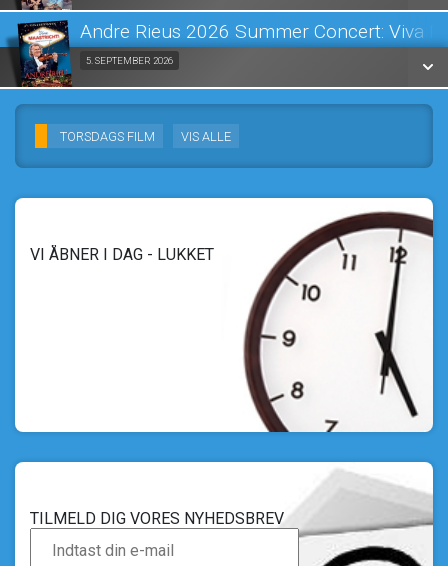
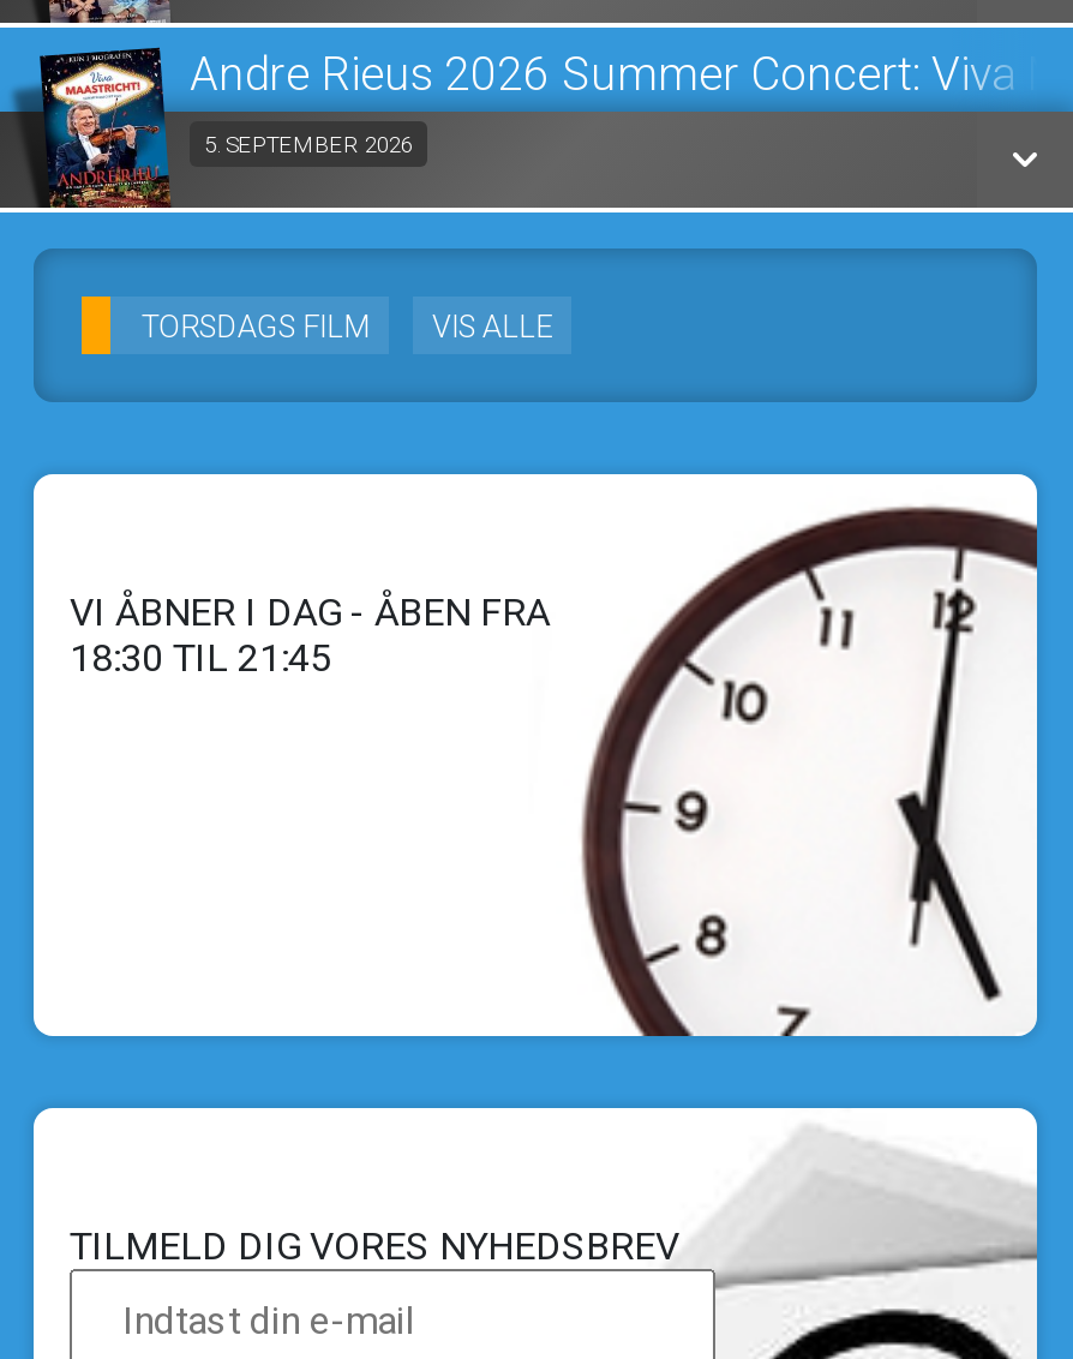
- VI ÅBNER I DAG - LUKKET
+ VI ÅBNER I DAG - ÅBEN FRA
+ 18:30 TIL 21:45
